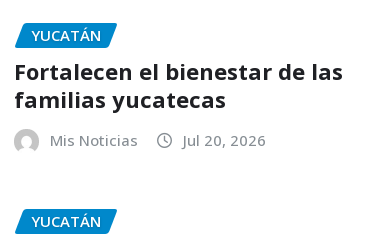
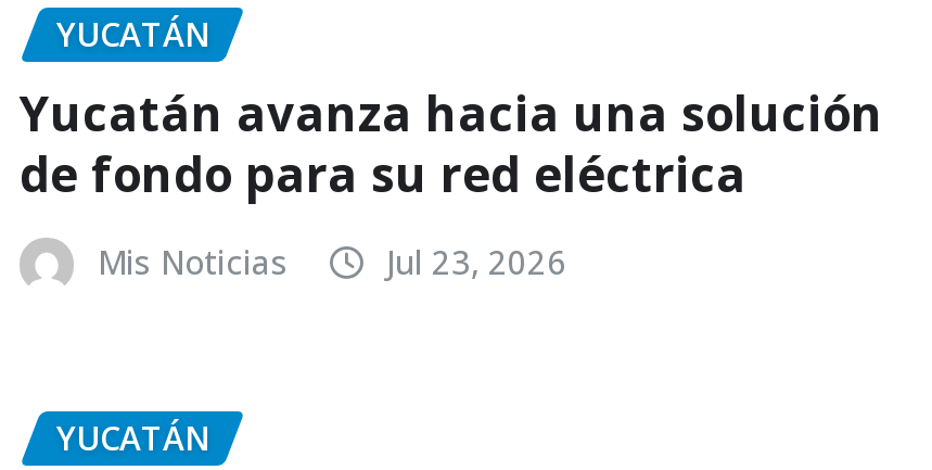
- Fortalecen el bienestar de las
- familias yucatecas
+ Yucatán avanza hacia una solución
+ de fondo para su red eléctrica

- Jul 20, 2026
+ Jul 23, 2026
